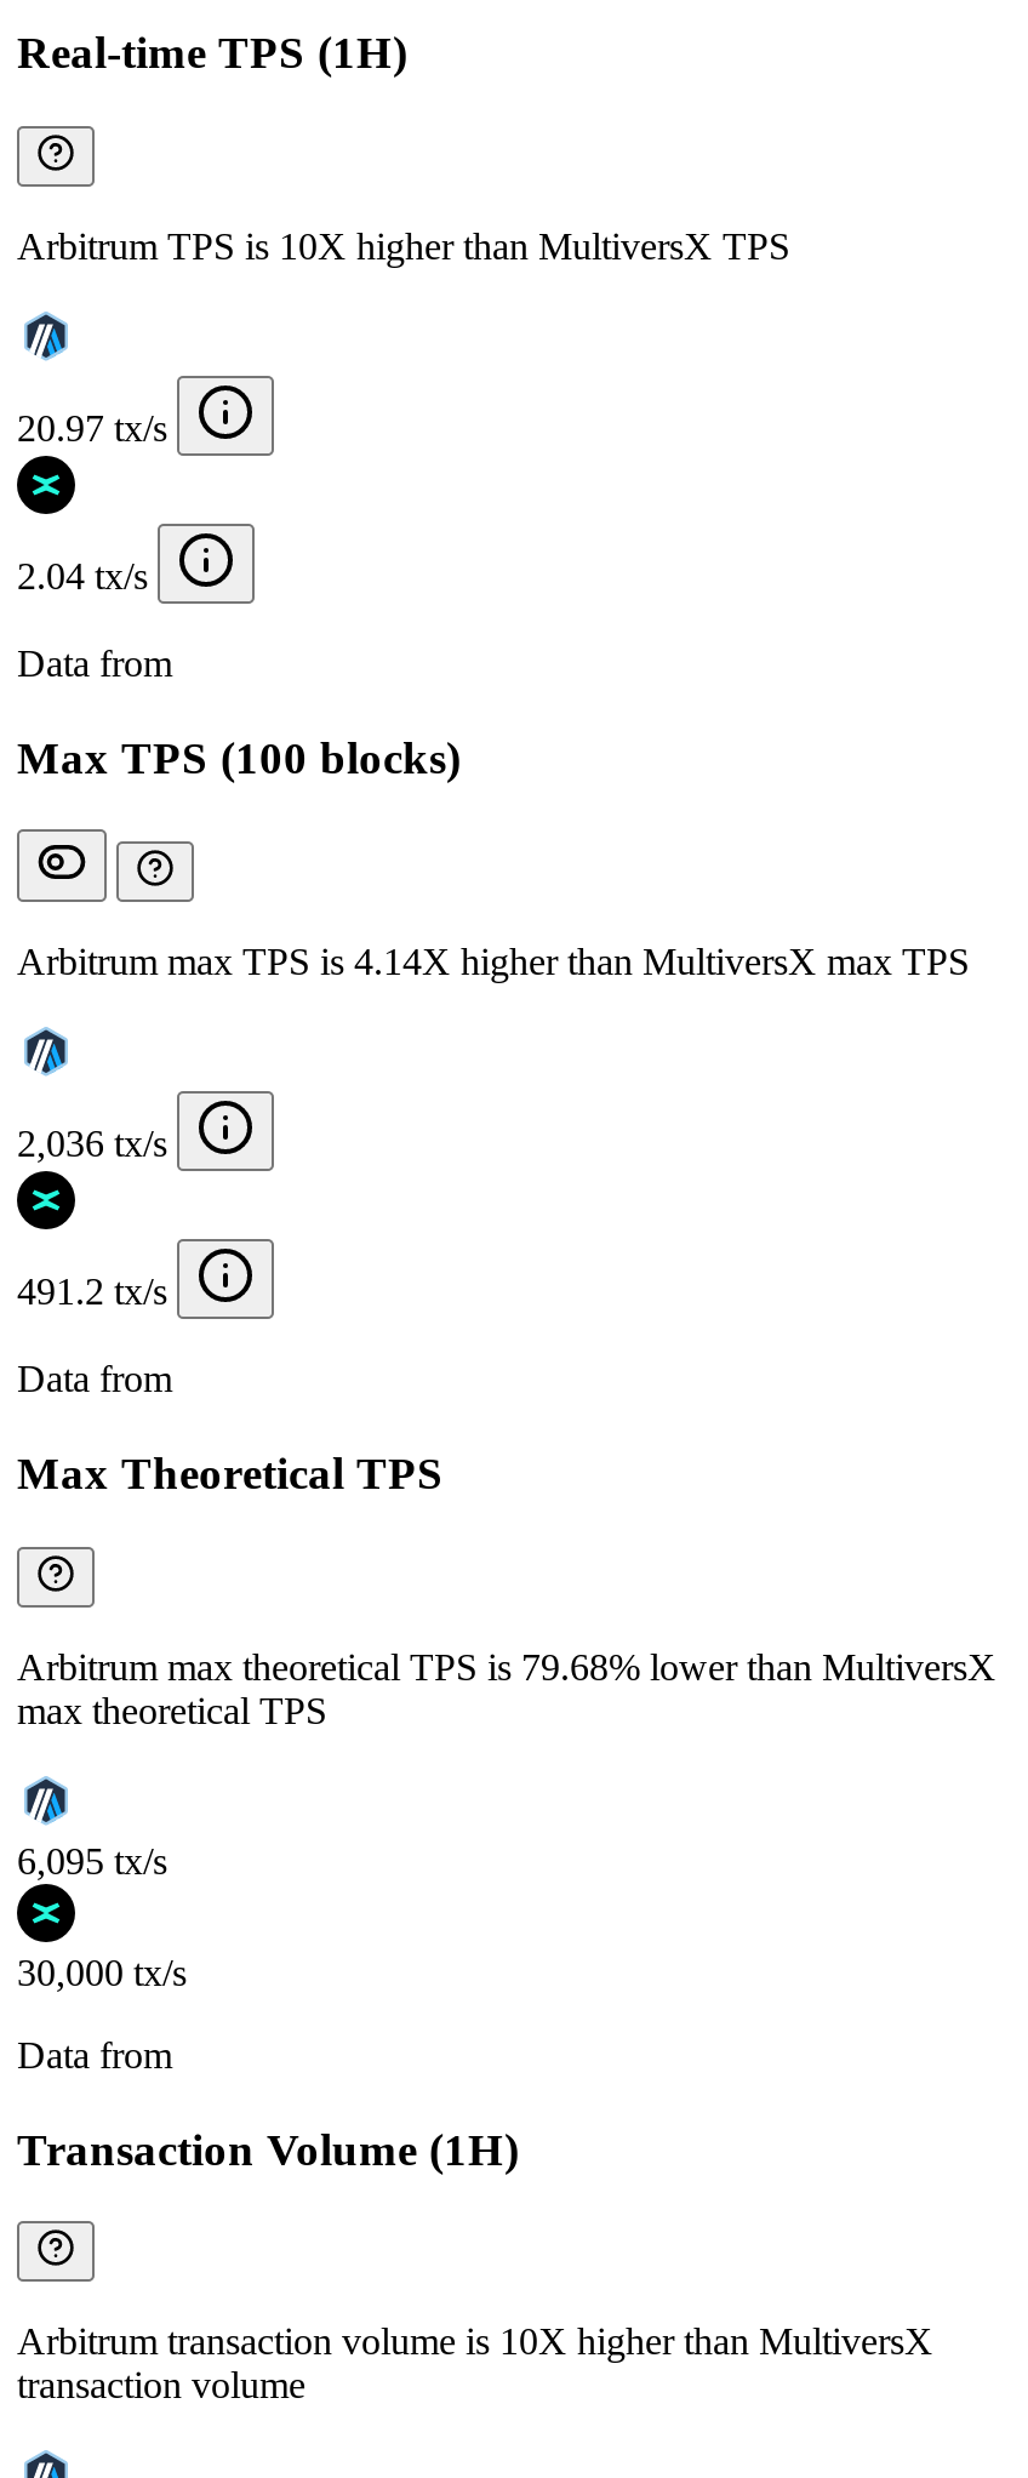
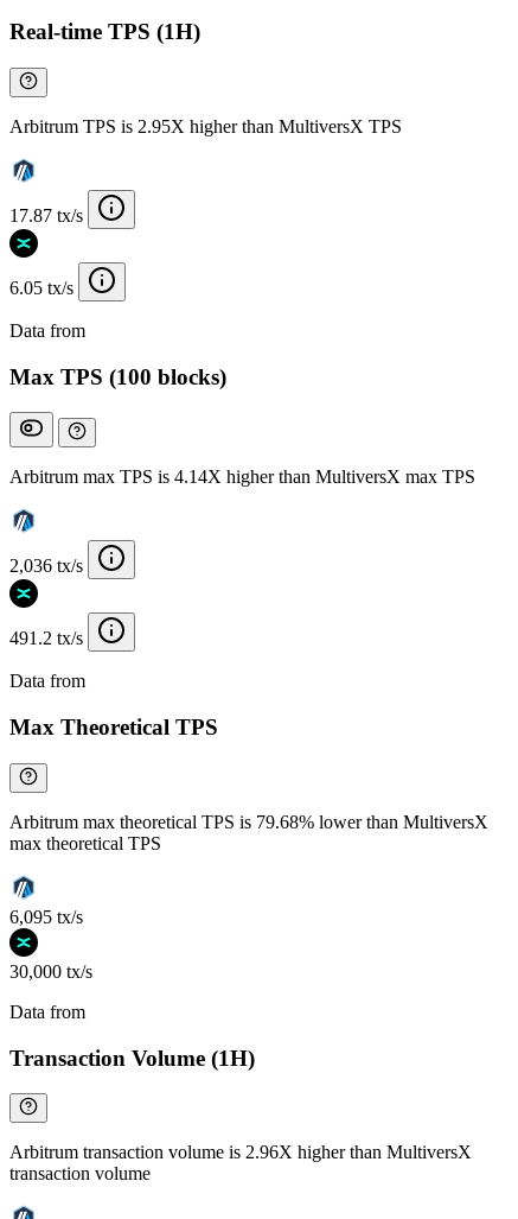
- Arbitrum TPS is 10X higher than MultiversX TPS
+ Arbitrum TPS is 2.95X higher than MultiversX TPS

- 20.97 tx/s
+ 17.87 tx/s

- 2.04 tx/s
+ 6.05 tx/s

- Arbitrum transaction volume is 10X higher than MultiversX
+ Arbitrum transaction volume is 2.96X higher than MultiversX
